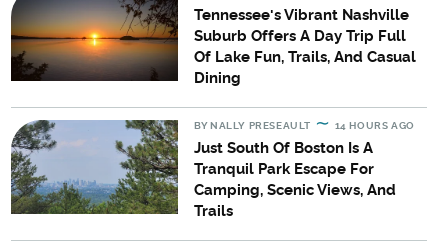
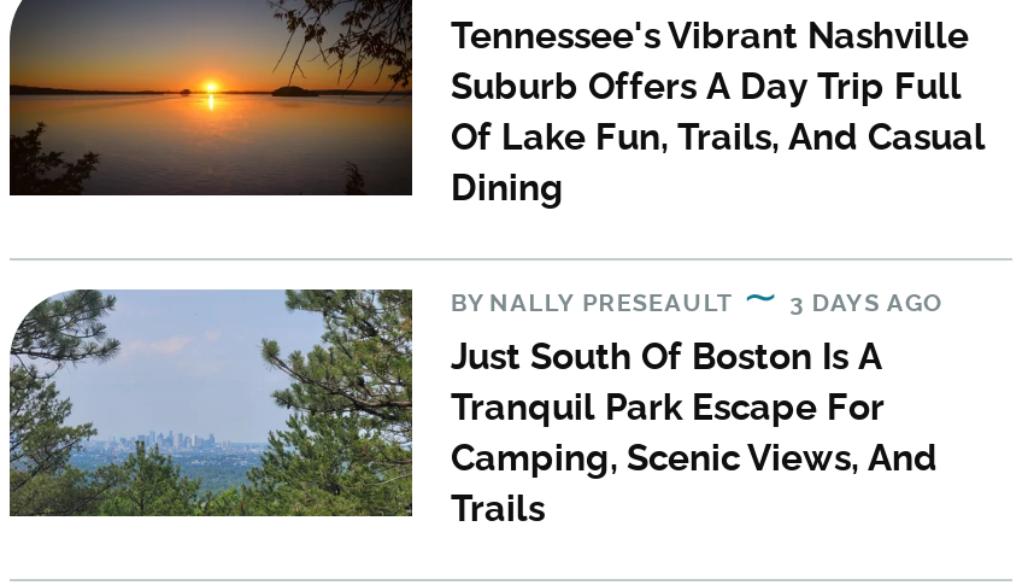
- 14 HOURS AGO
+ 3 DAYS AGO
